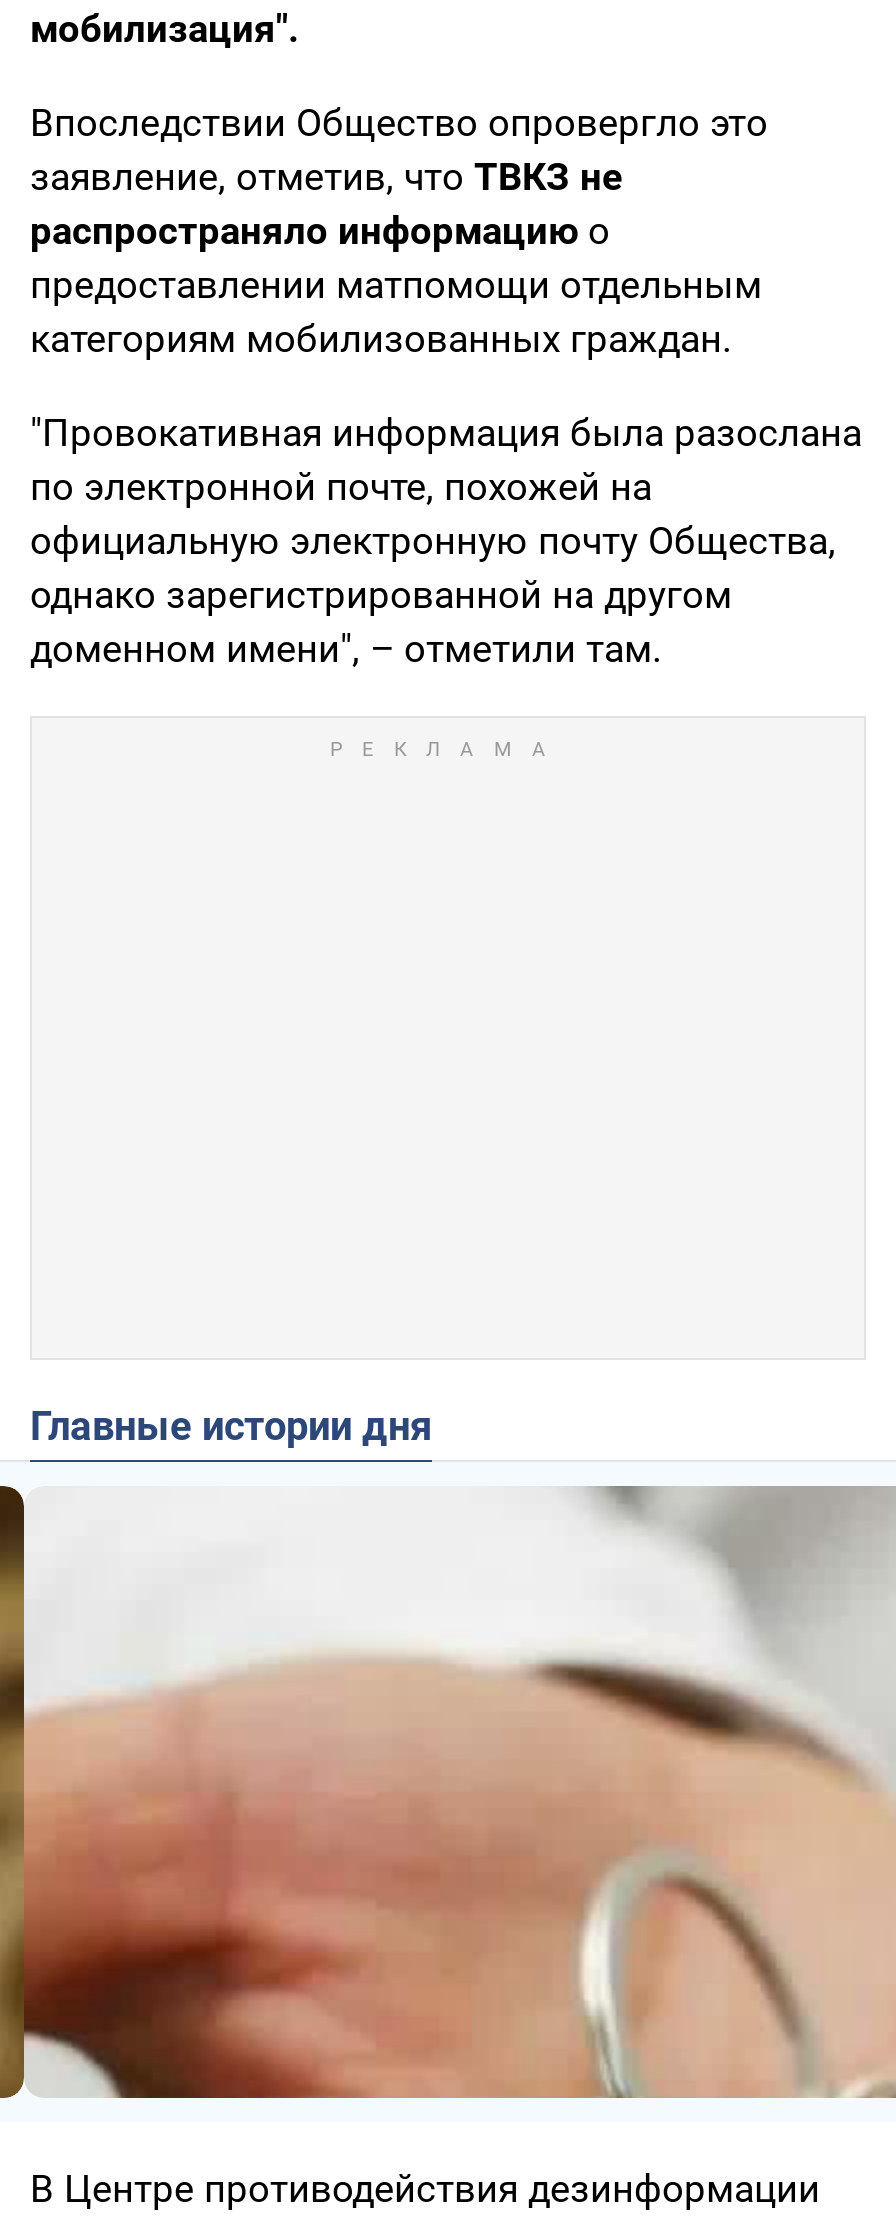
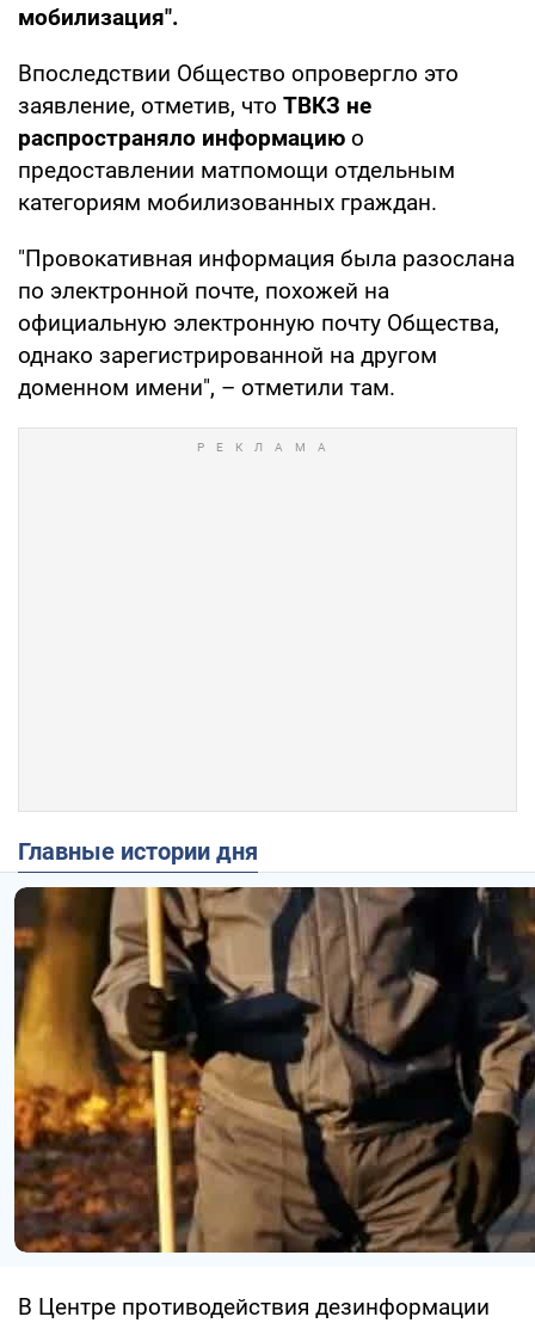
- [image]
+ [image]
